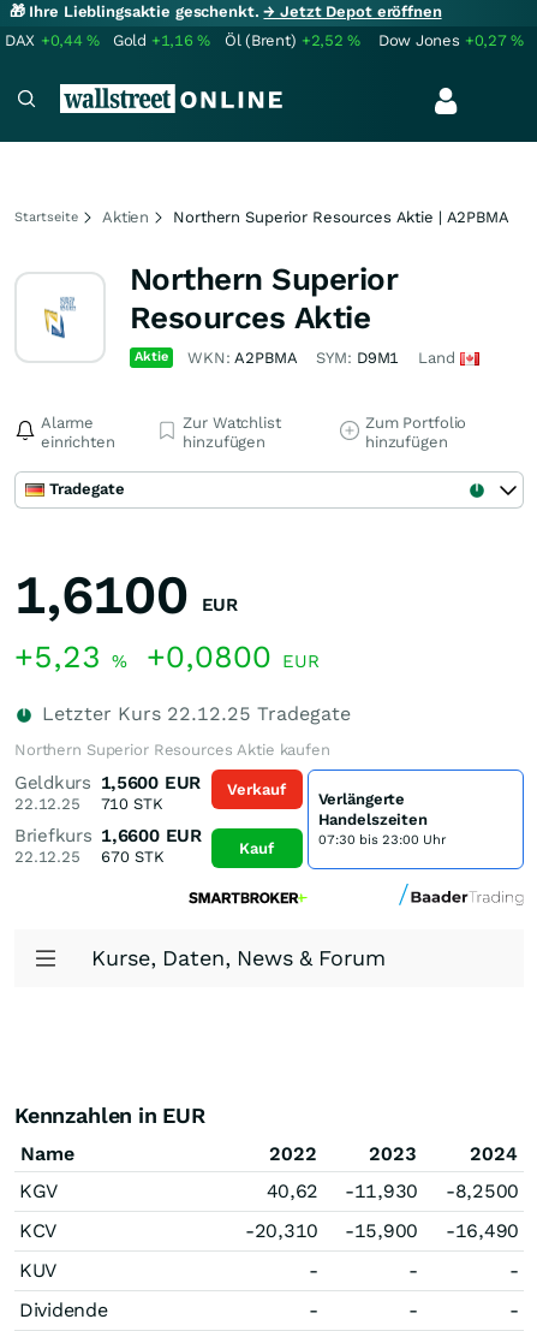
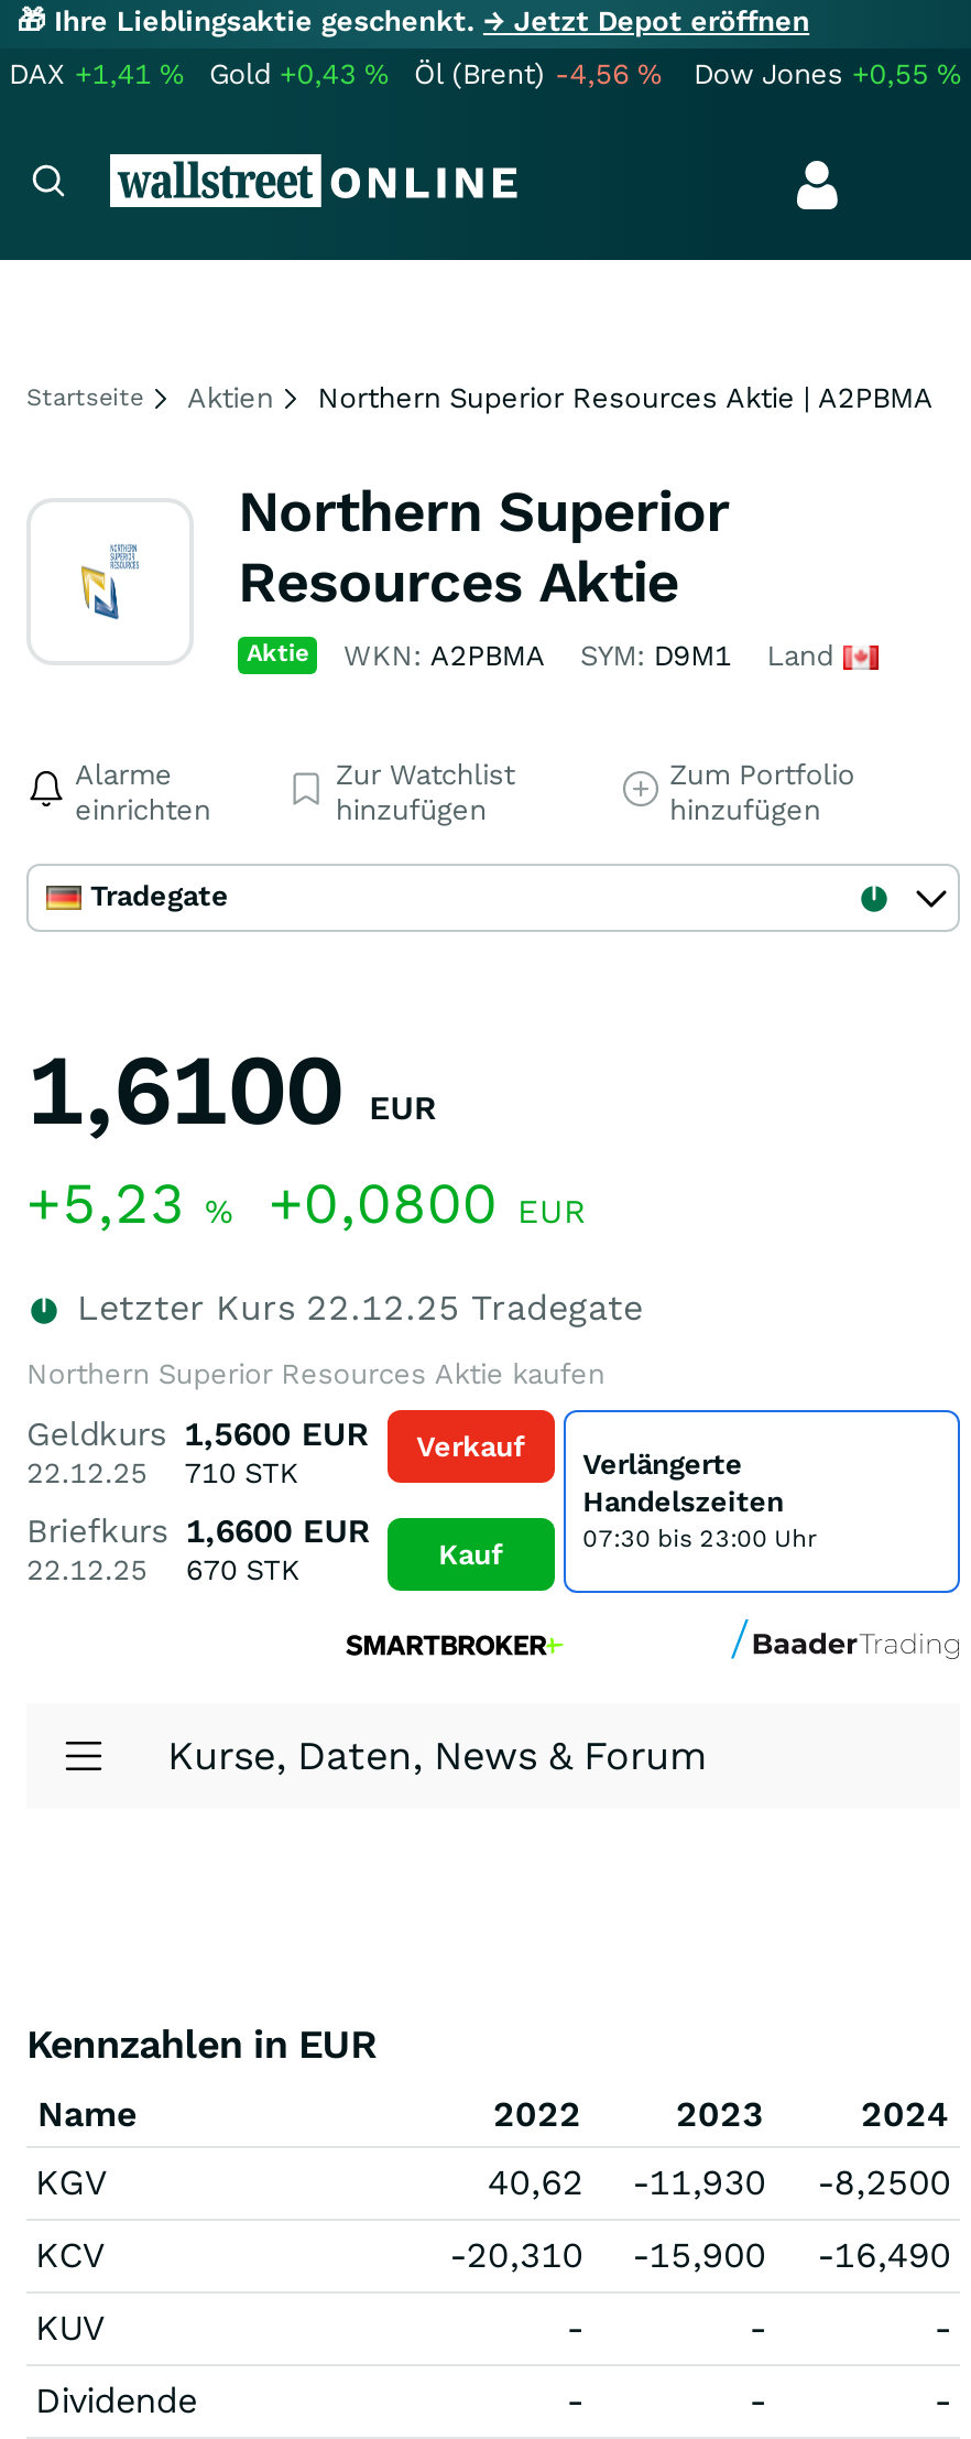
- DAX +0,44%
+ DAX +1,41%

- Gold +1,16%
+ Gold +0,43%

- Öl (Brent) +2,52%
+ Öl (Brent) -4,56%

- Dow Jones +0,27%
+ Dow Jones +0,55%
